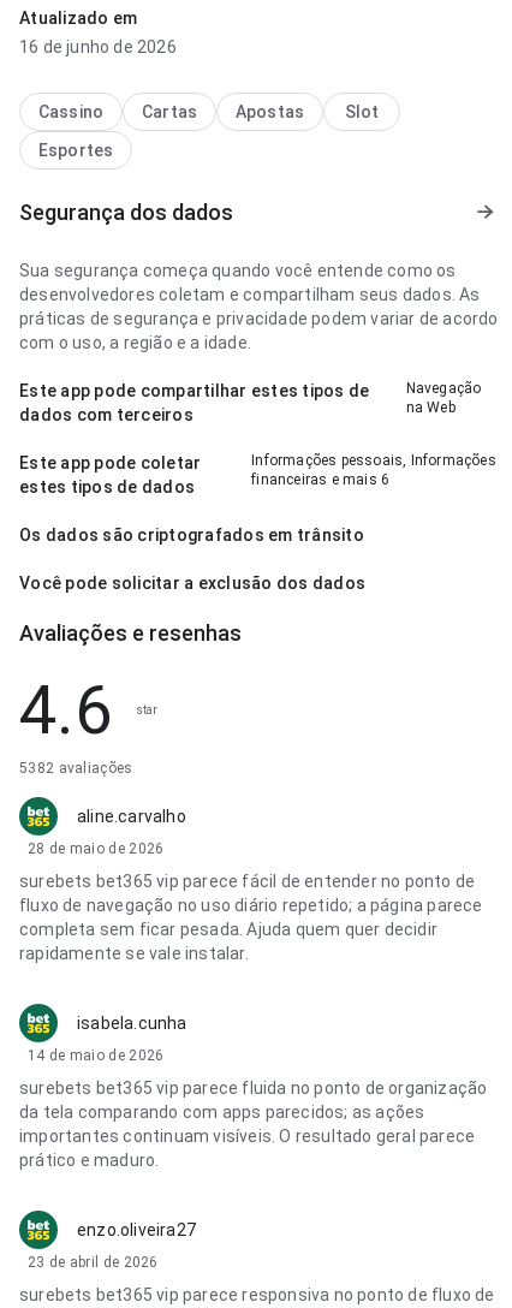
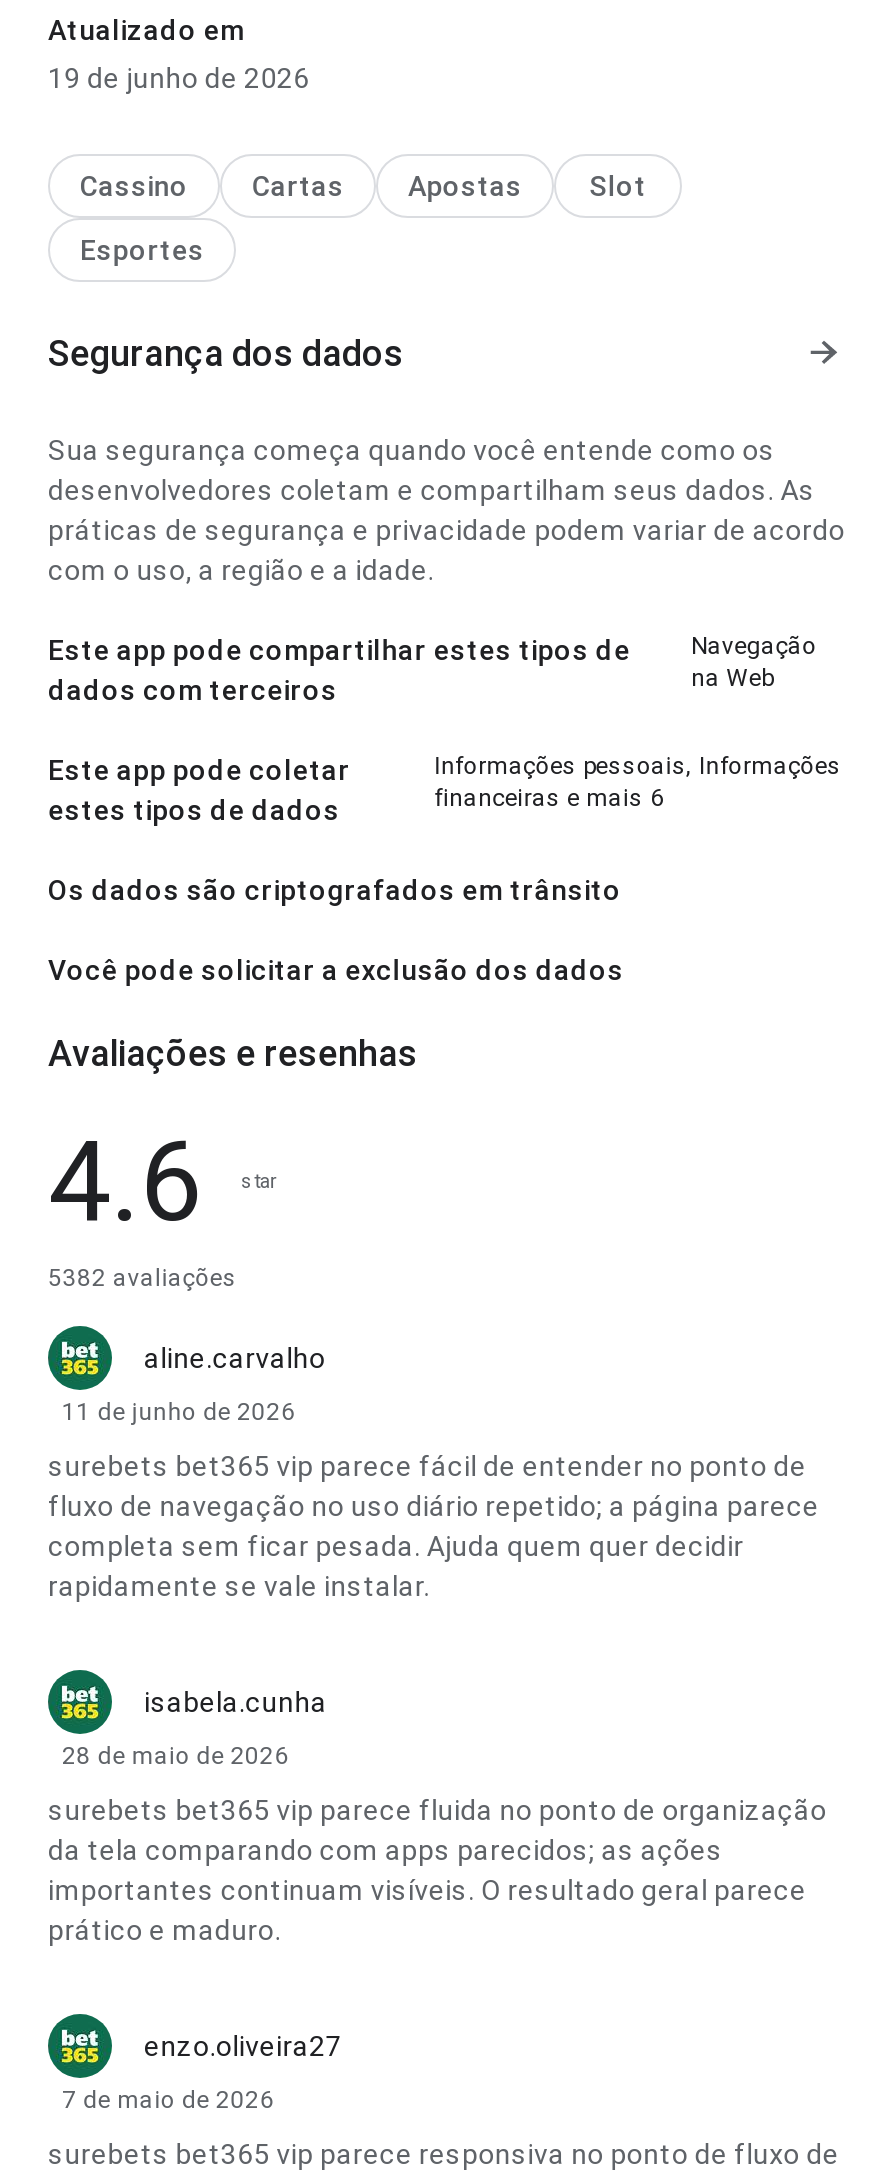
- 16 de junho de 2026
+ 19 de junho de 2026

- 28 de maio de 2026
+ 11 de junho de 2026

- 14 de maio de 2026
+ 28 de maio de 2026

- 23 de abril de 2026
+ 7 de maio de 2026
